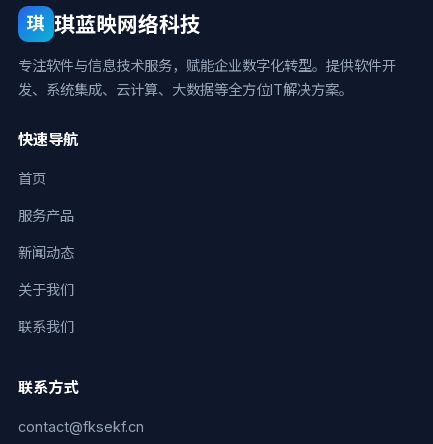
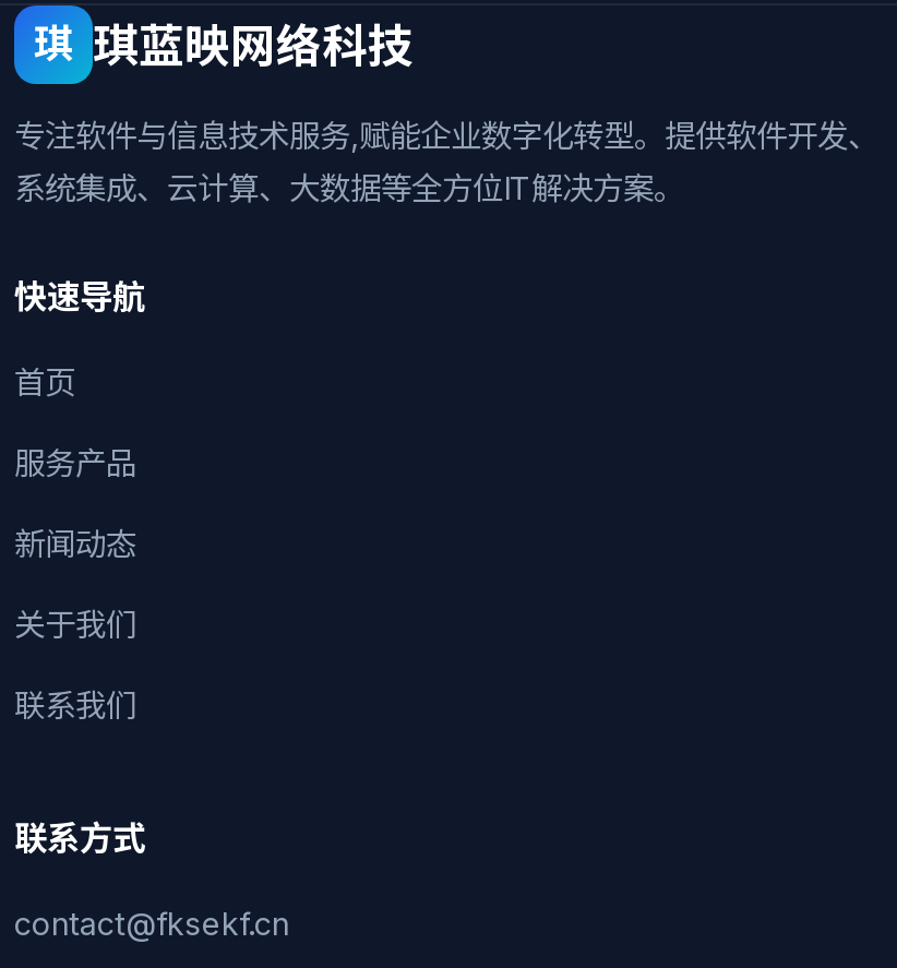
- 专注软件与信息技术服务，赋能企业数字化转型。提供软件开
- 发、系统集成、云计算、大数据等全方位IT解决方案。
+ 专注软件与信息技术服务,赋能企业数字化转型。提供软件开发、
+ 系统集成、云计算、大数据等全方位IT解决方案。
